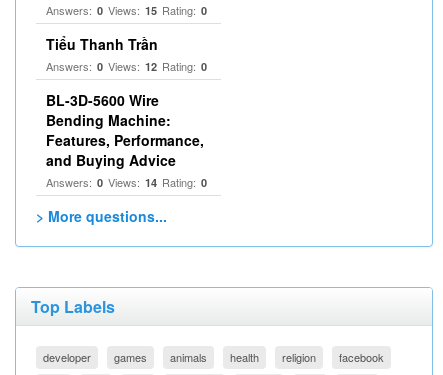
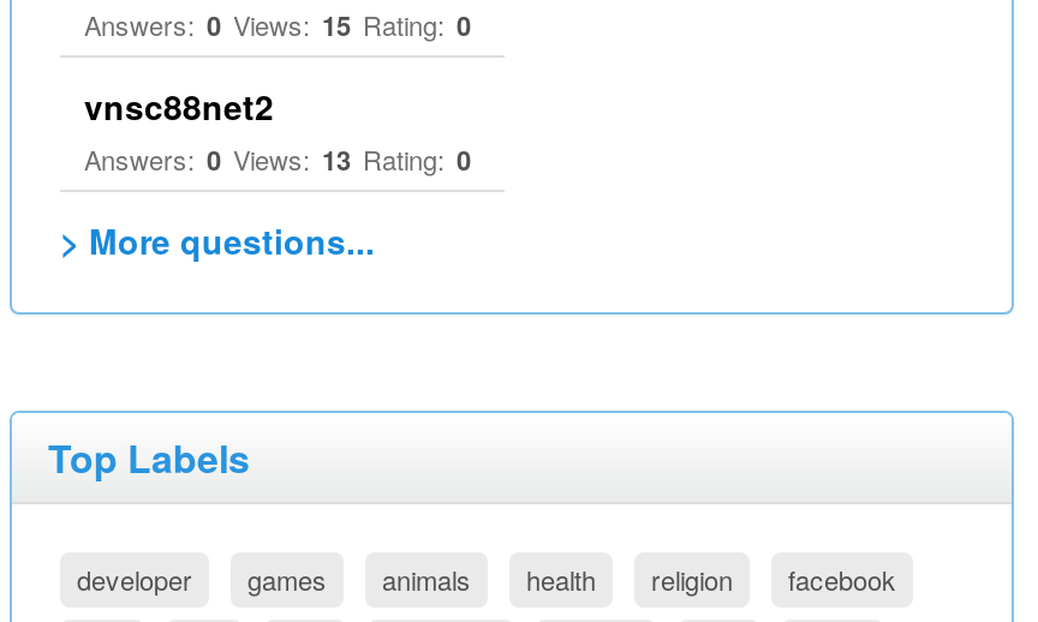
- Tiểu Thanh Trần
- Answers: 0 Views: 12 Rating: 0
- BL-3D-5600 Wire
- Bending Machine:
- Features, Performance,
- and Buying Advice
- Answers: 0 Views: 14 Rating: 0
+ vnsc88net2
+ Answers: 0 Views: 13 Rating: 0
